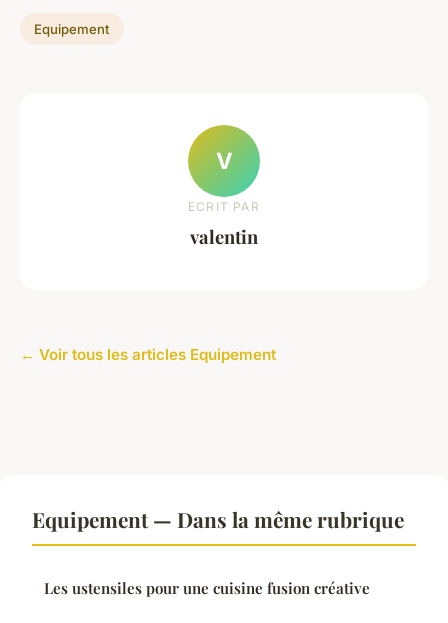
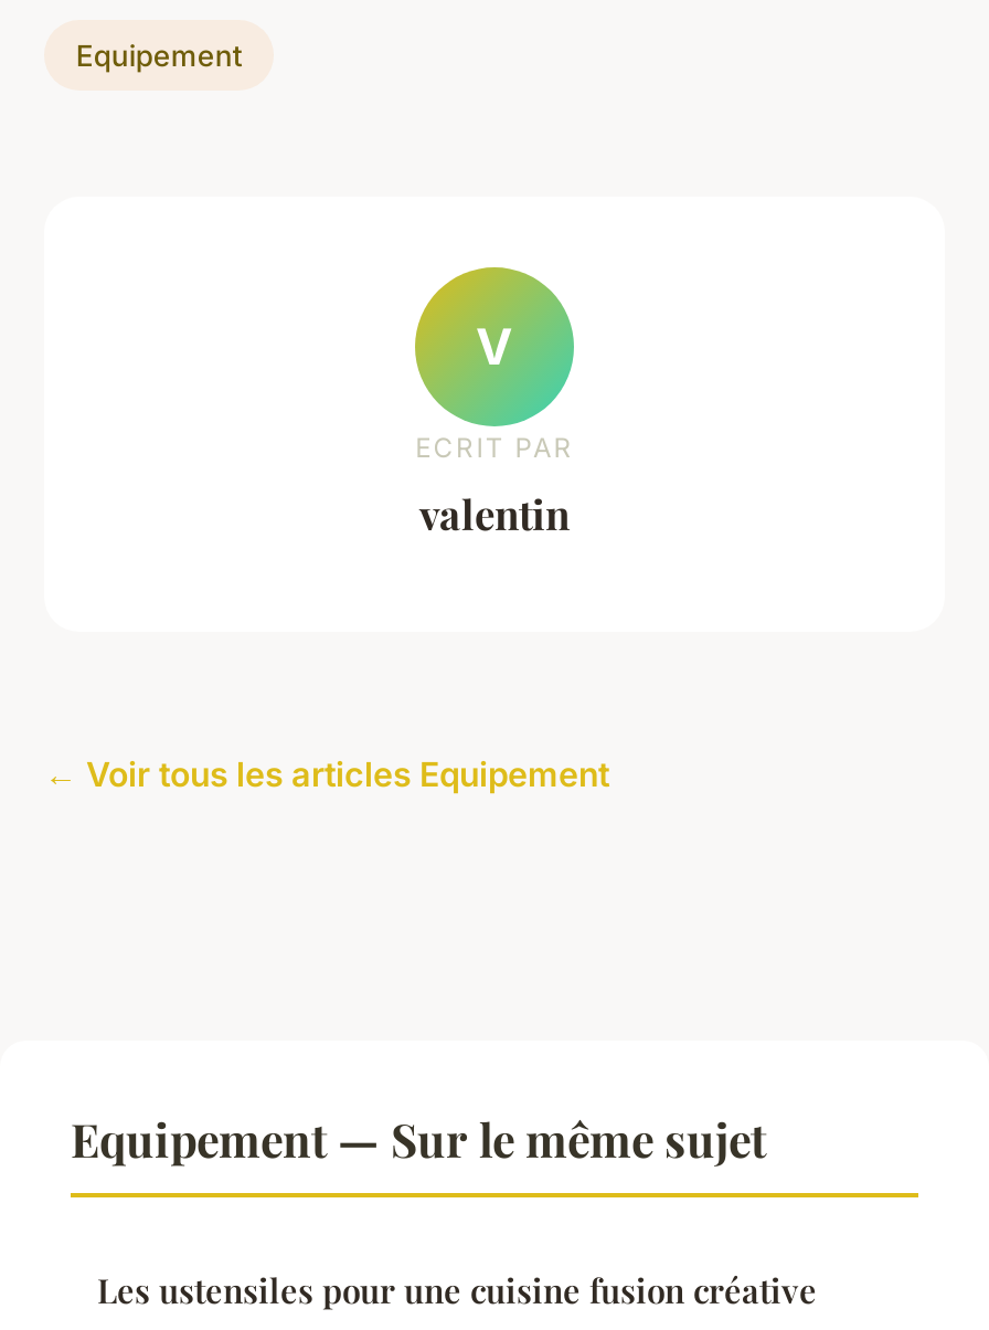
- Equipement — Dans la même rubrique
+ Equipement — Sur le même sujet
